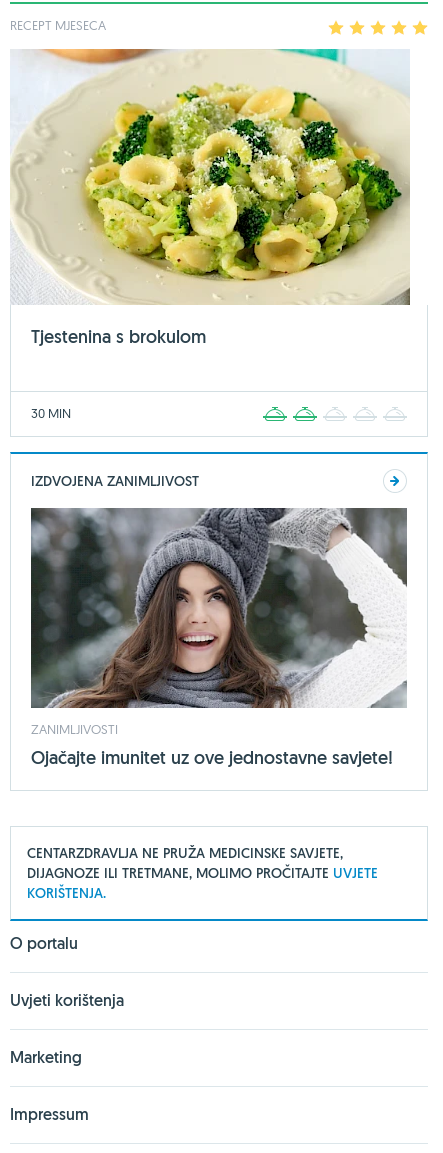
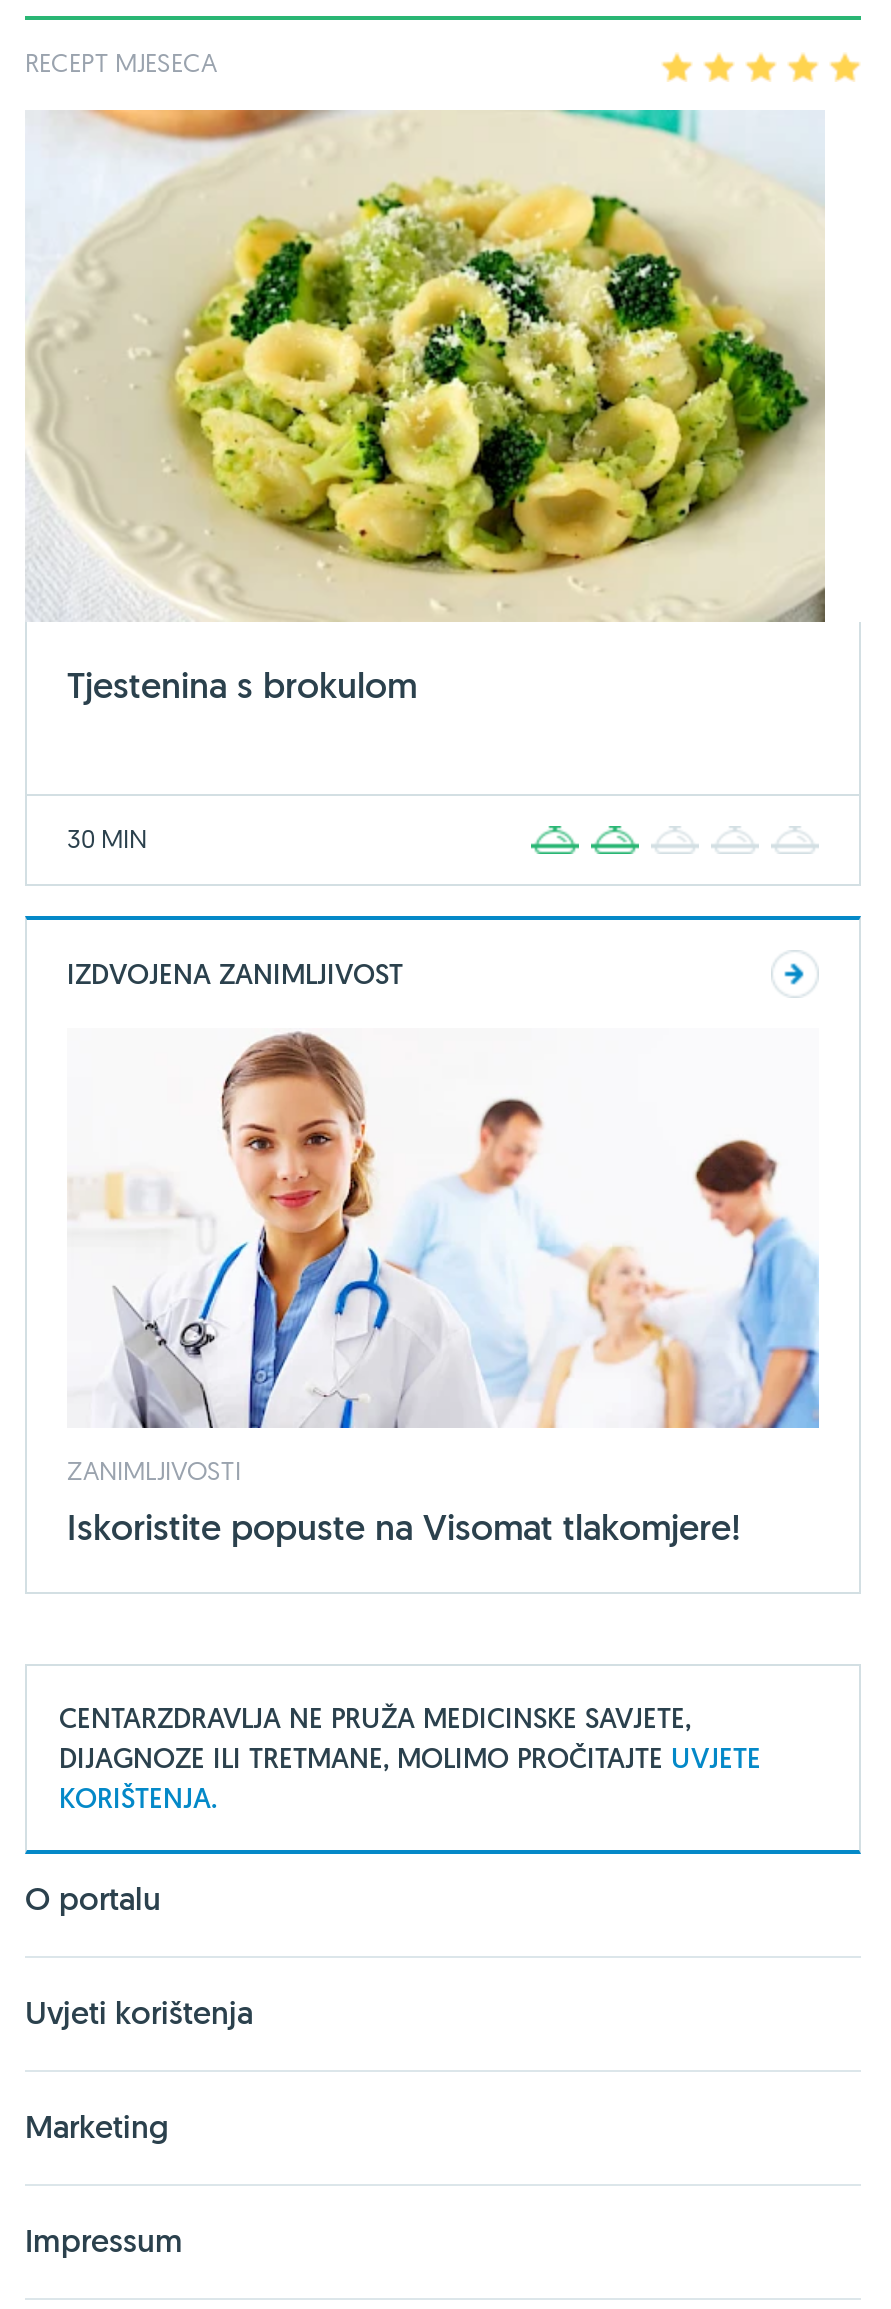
- [image]
- Ojačajte imunitet uz ove jednostavne savjete!
+ [image]
+ Iskoristite popuste na Visomat tlakomjere!
